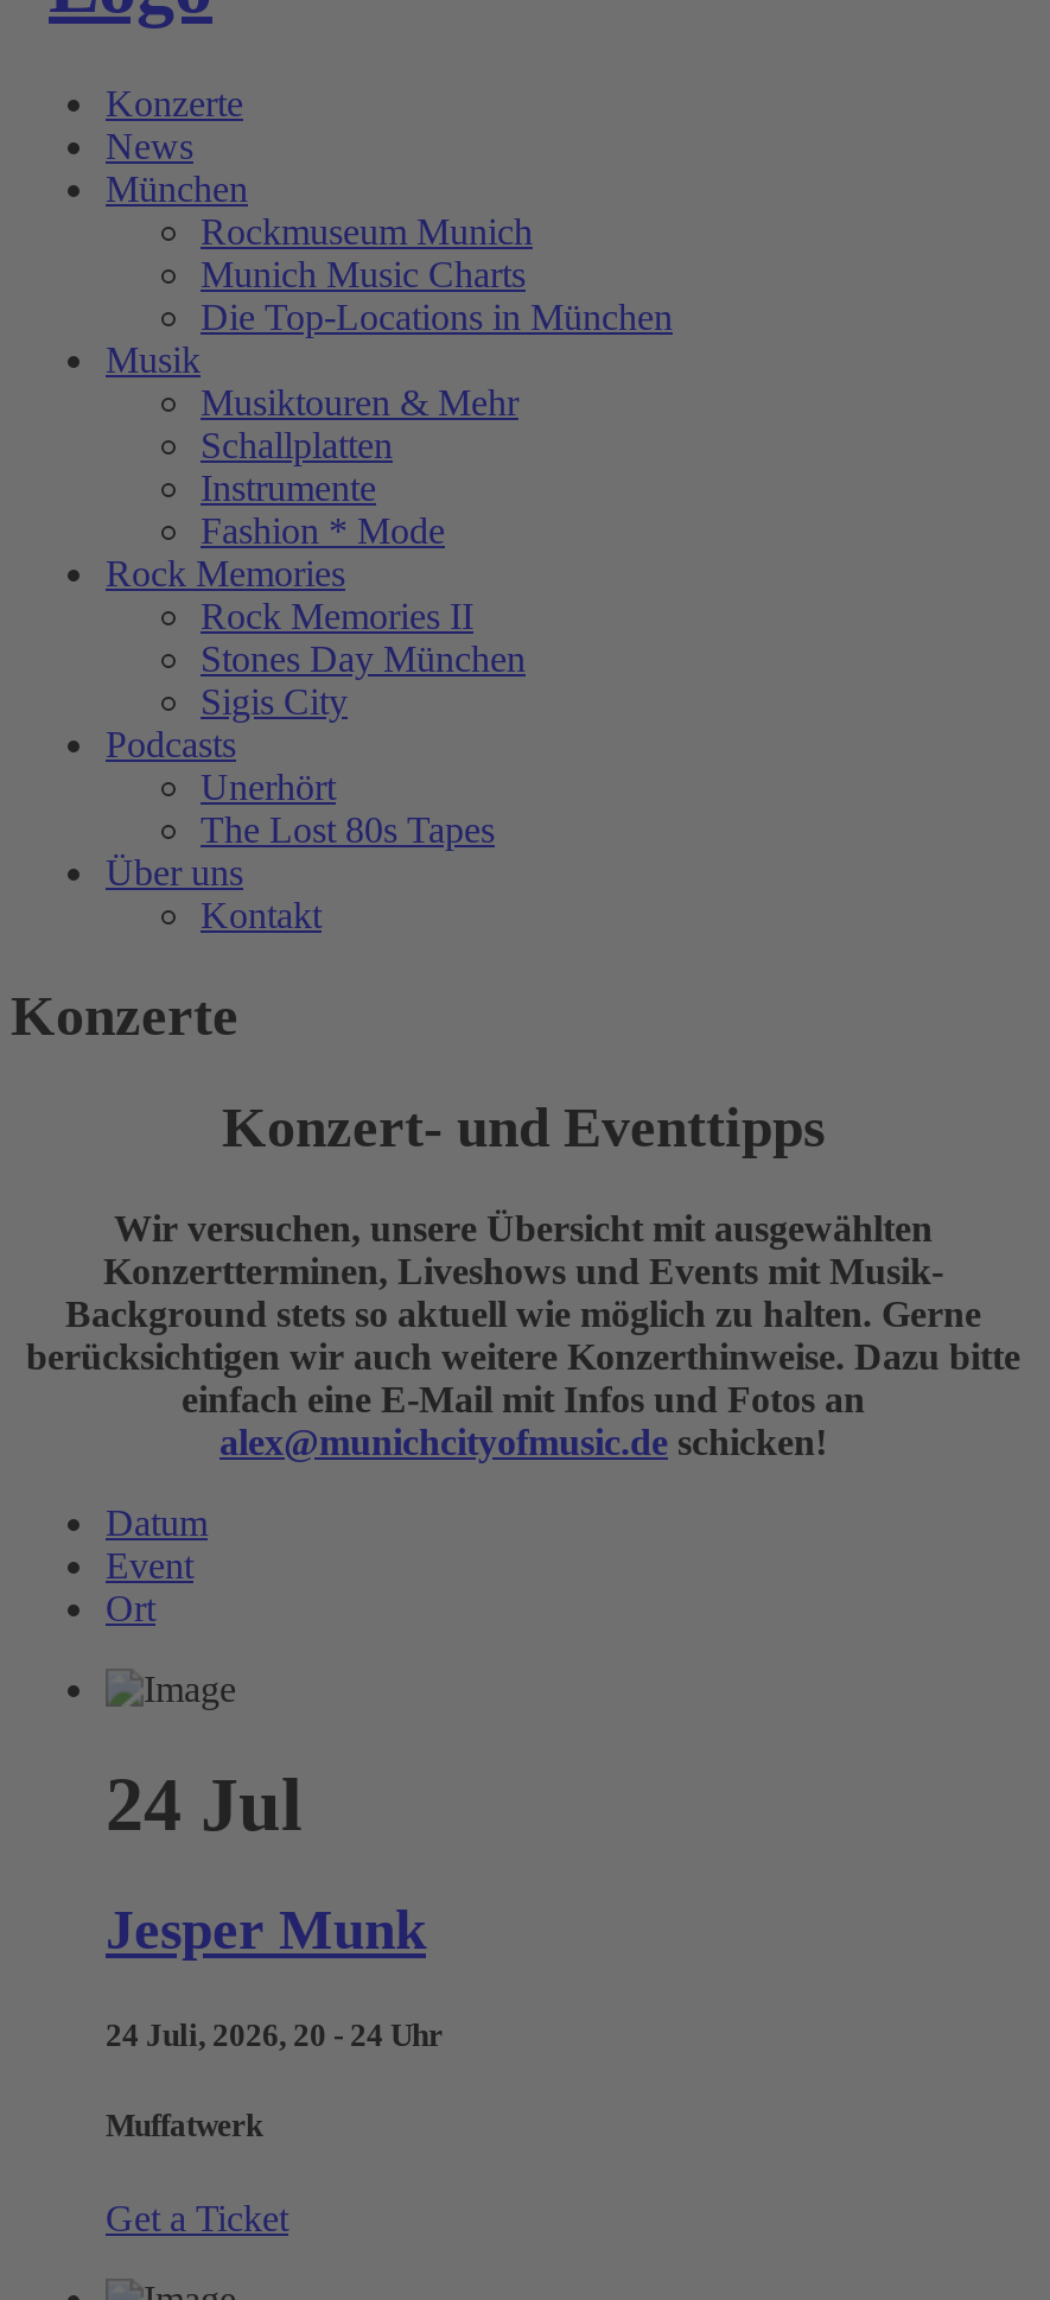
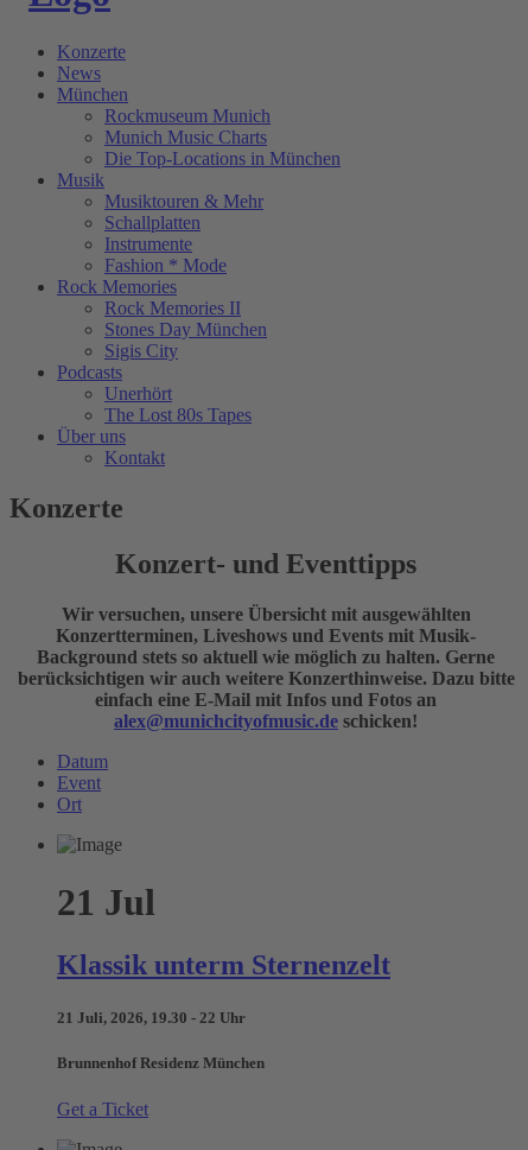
- 24 Jul
+ 21 Jul

- Jesper Munk
+ Klassik unterm Sternenzelt

- 24 Juli, 2026, 20 - 24 Uhr
+ 21 Juli, 2026, 19.30 - 22 Uhr

- Muffatwerk
+ Brunnenhof Residenz München
